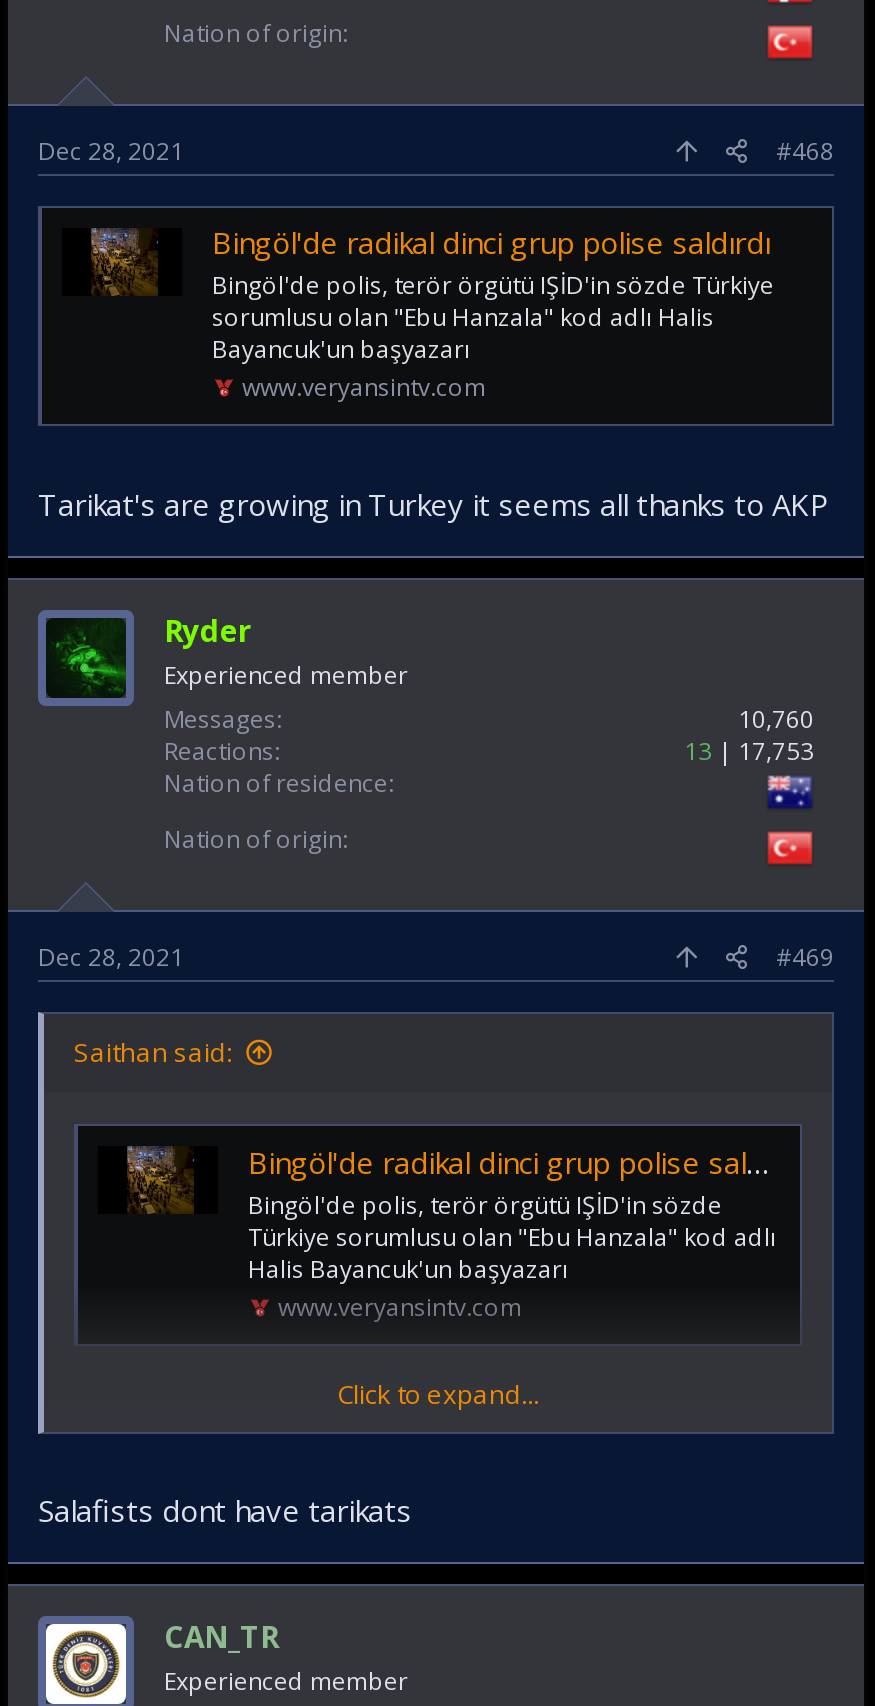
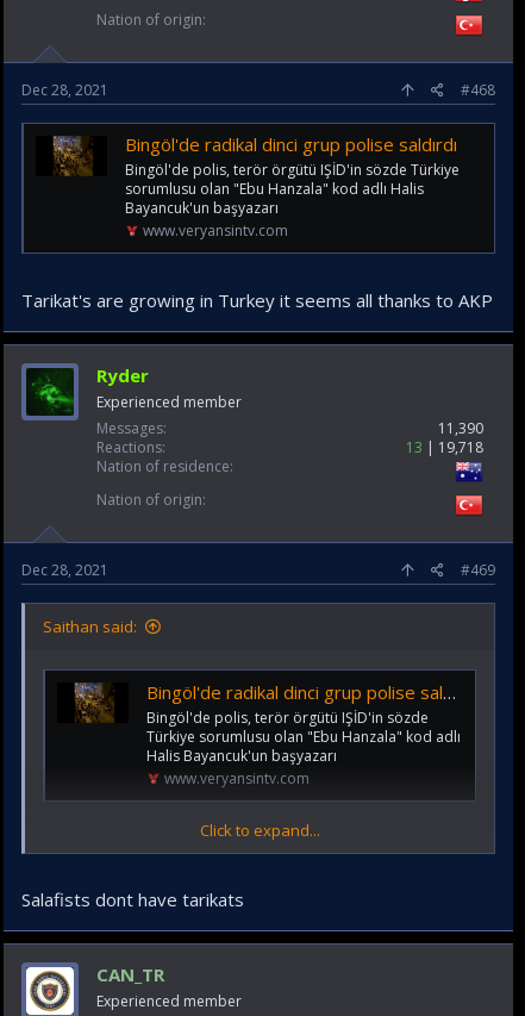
- 10,760
+ 11,390

- 13 17,753
+ 13 19,718
